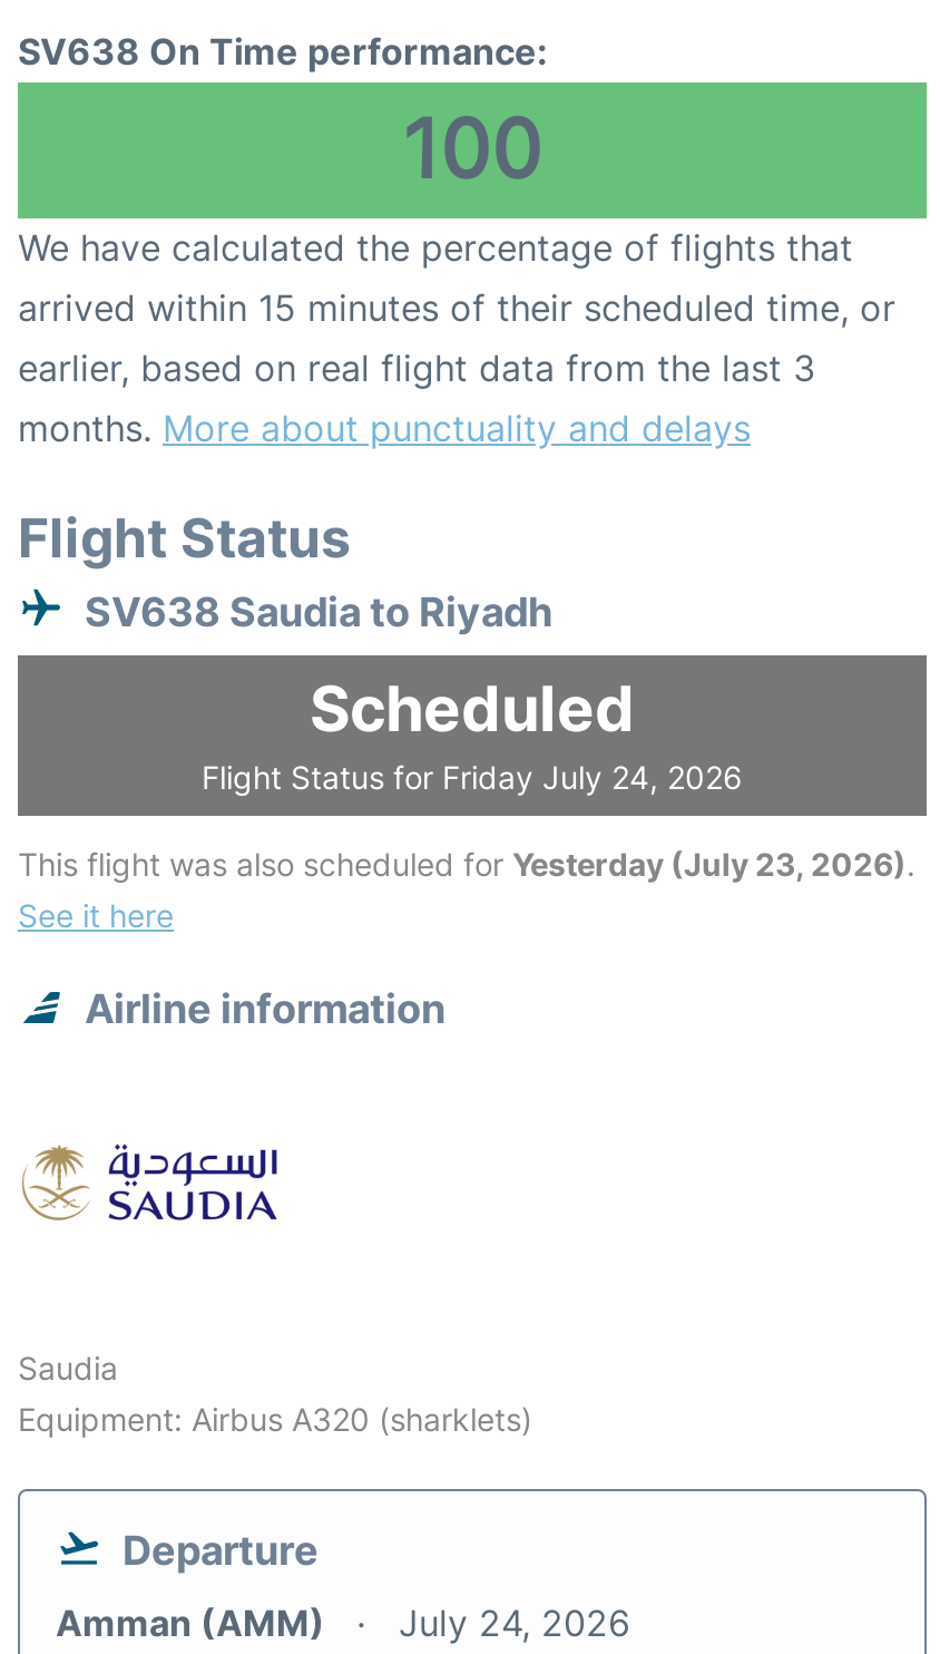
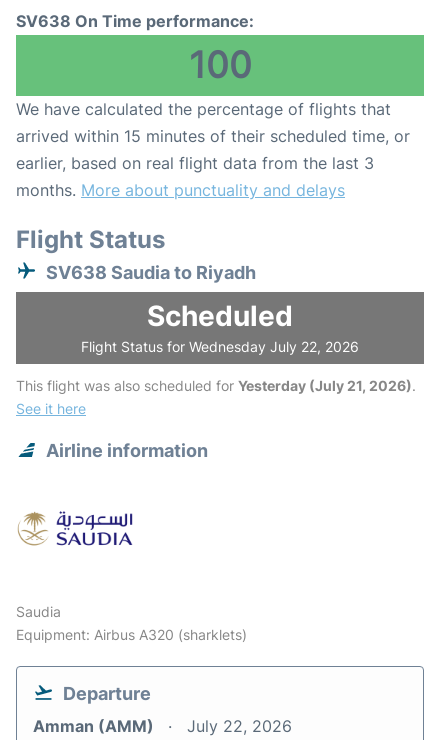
- Flight Status for Friday July 24, 2026
+ Flight Status for Wednesday July 22, 2026

- This flight was also scheduled for Yesterday (July 23, 2026).
+ This flight was also scheduled for Yesterday (July 21, 2026).

- Amman (AMM) July 24, 2026
+ Amman (AMM) July 22, 2026
